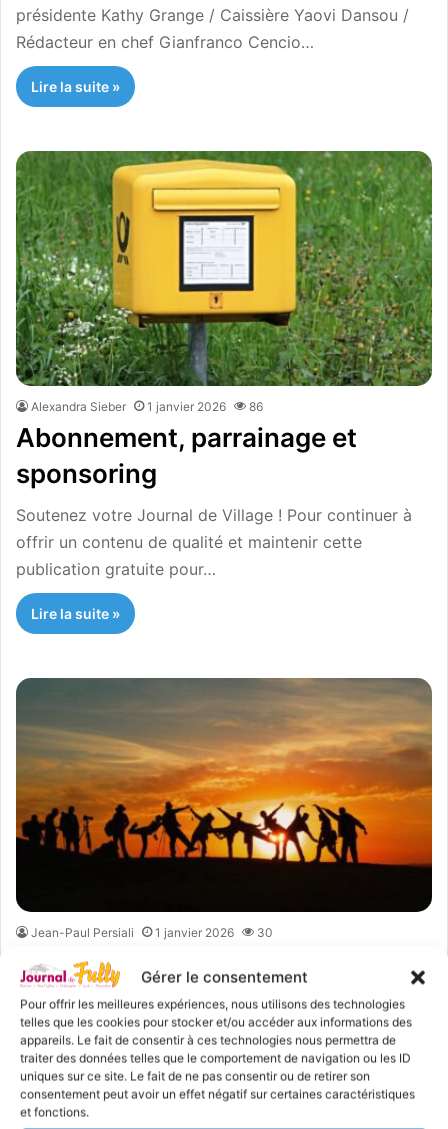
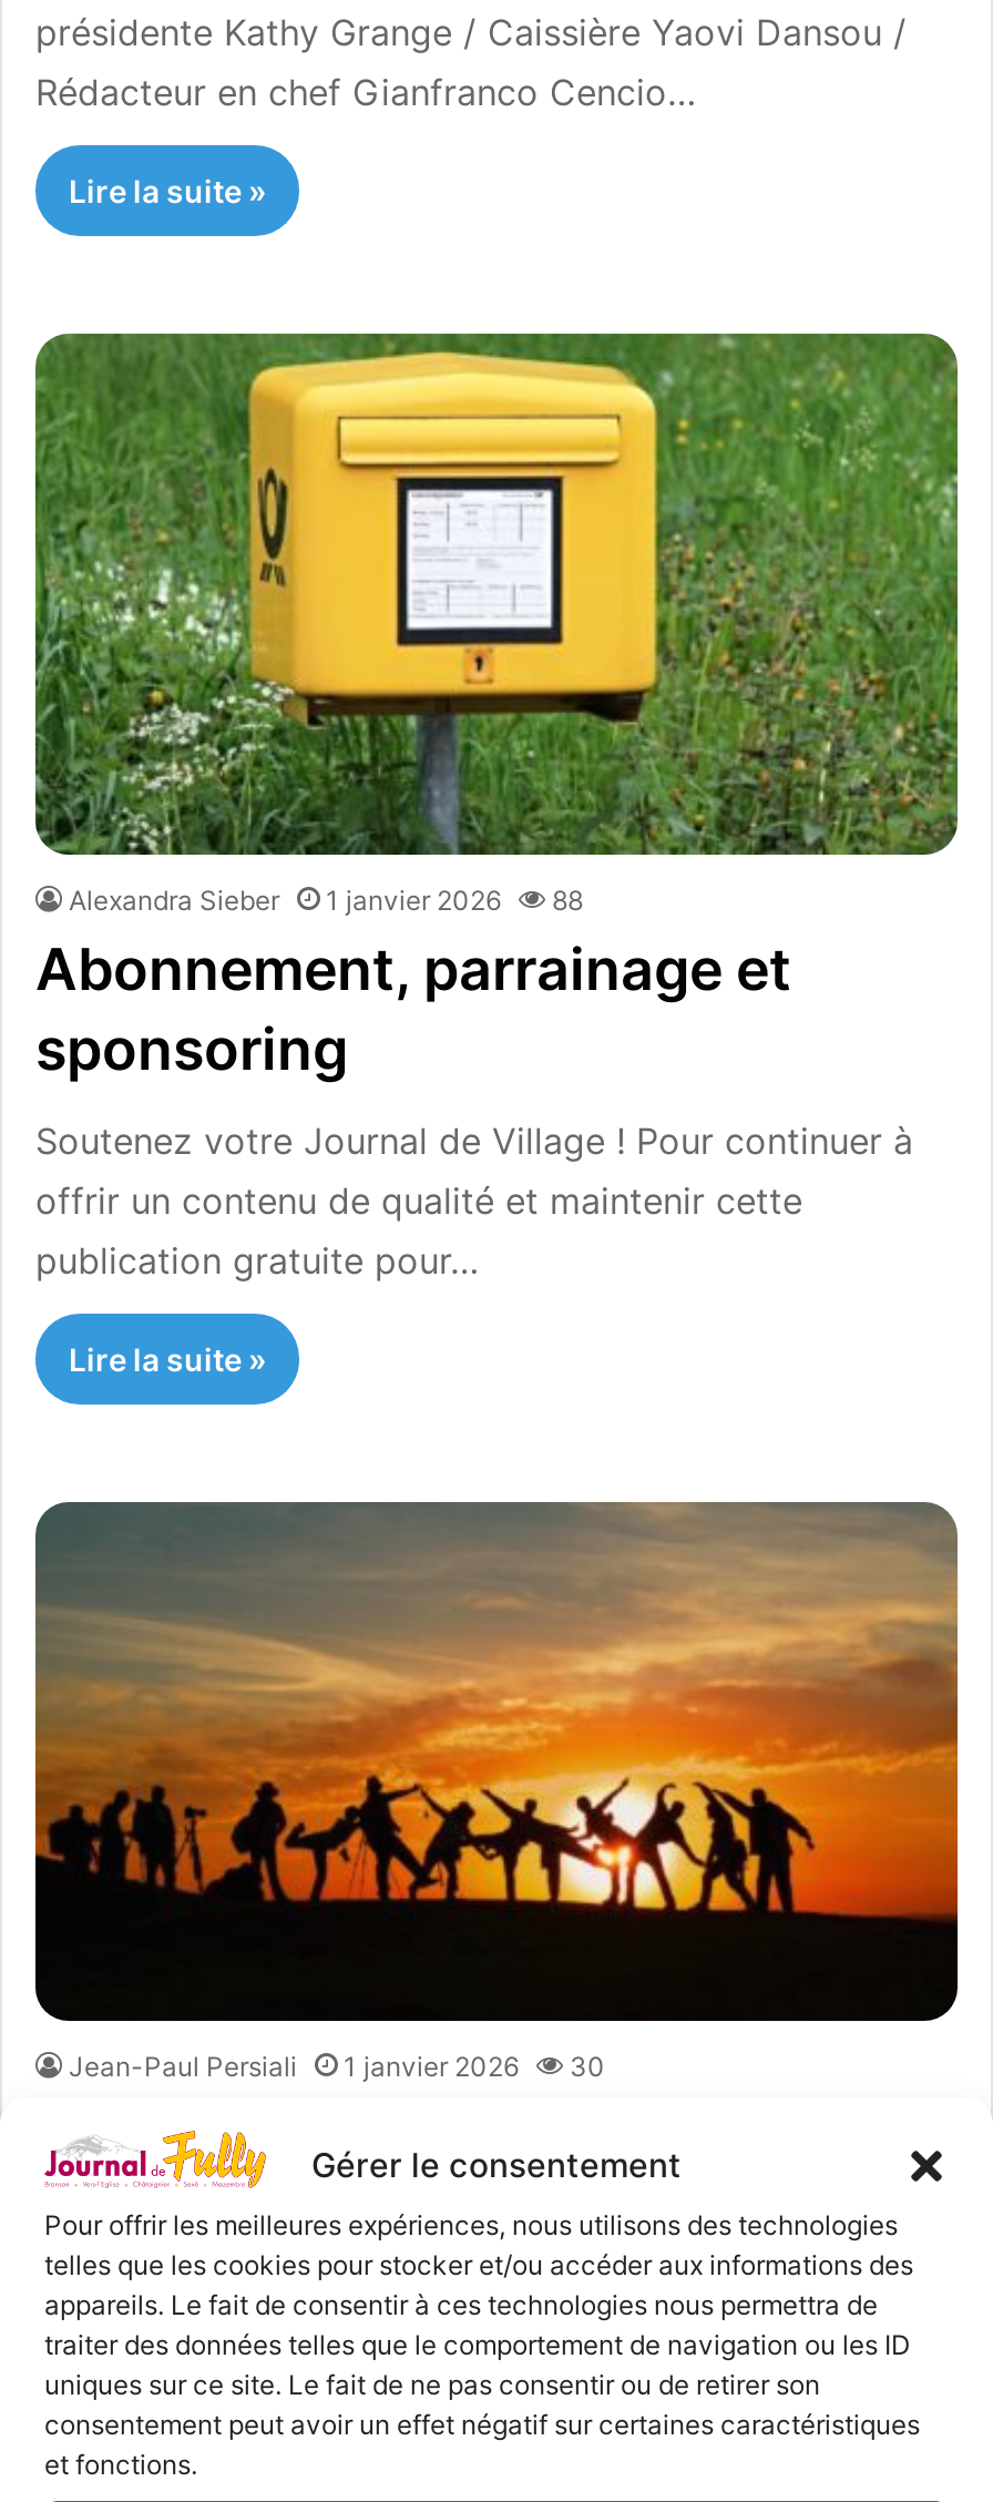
- Alexandra Sieber 1 janvier 2026 86
+ Alexandra Sieber 1 janvier 2026 88
